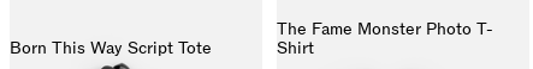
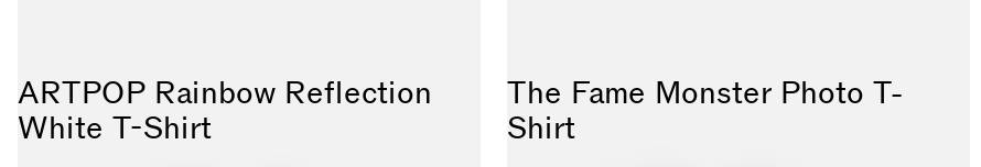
- Born This Way Script Tote
+ ARTPOP Rainbow Reflection
+ White T-Shirt
